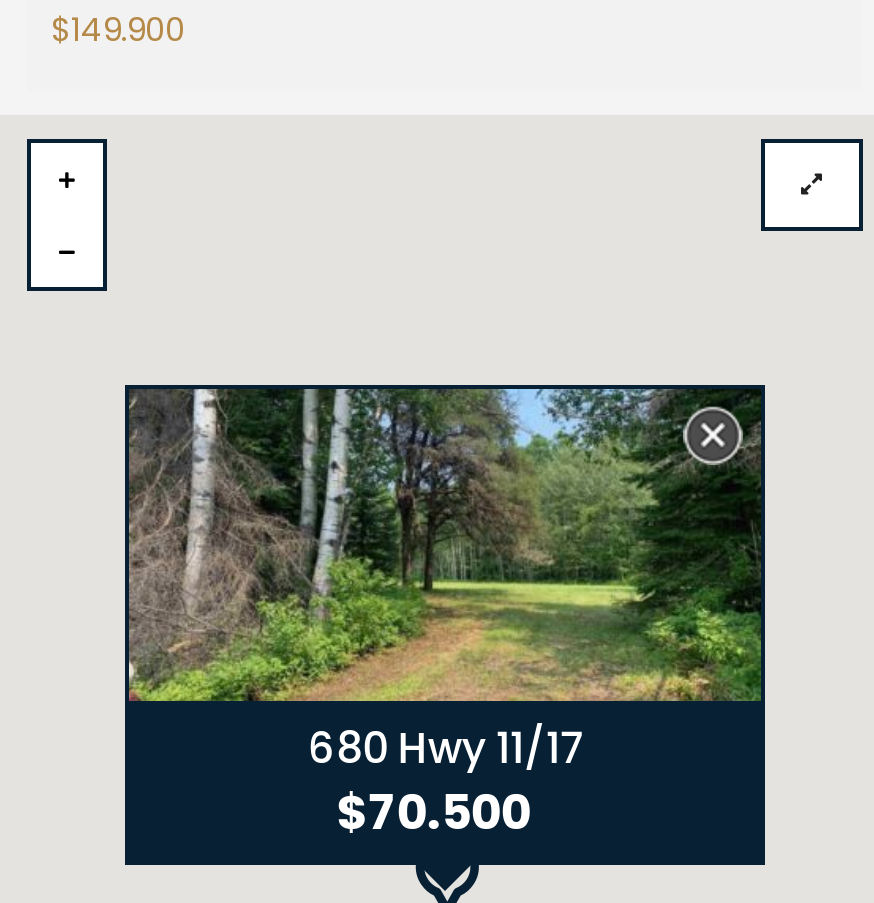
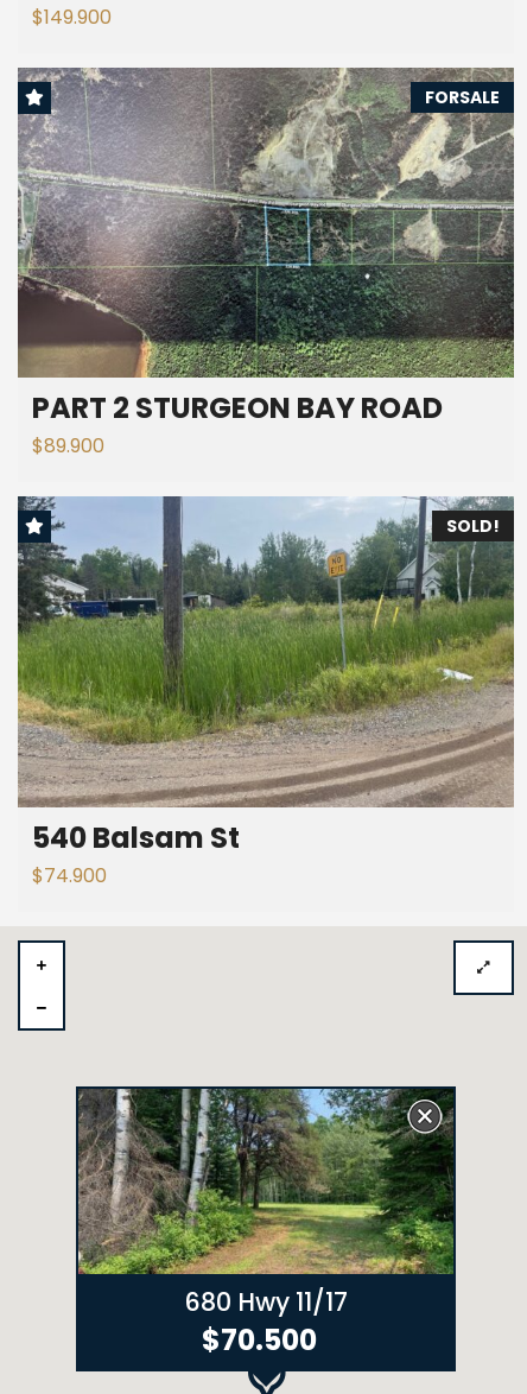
+ [image]
+ FORSALE

+ [image]
+ PART 2 STURGEON BAY ROAD
+ $89.900
+ SOLD!

+ 540 Balsam St
+ $74.900
